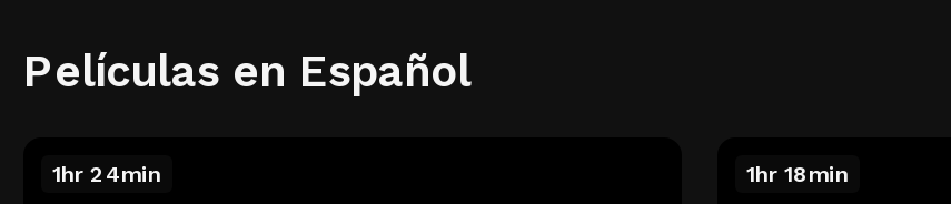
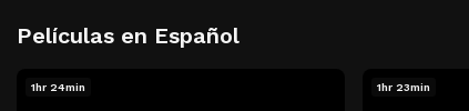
- 1hr 18min
+ 1hr 23min
